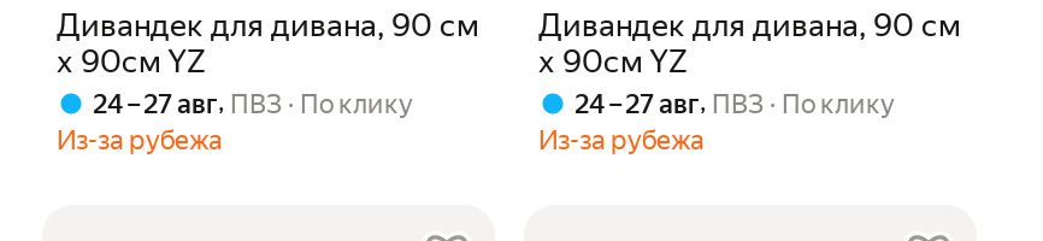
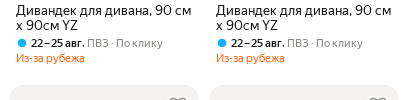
- 24 – 27 авг, ПВЗ По клику
+ 22 – 25 авг, ПВЗ По клику

- 24 – 27 авг, ПВЗ По клику
+ 22 – 25 авг, ПВЗ По клику
